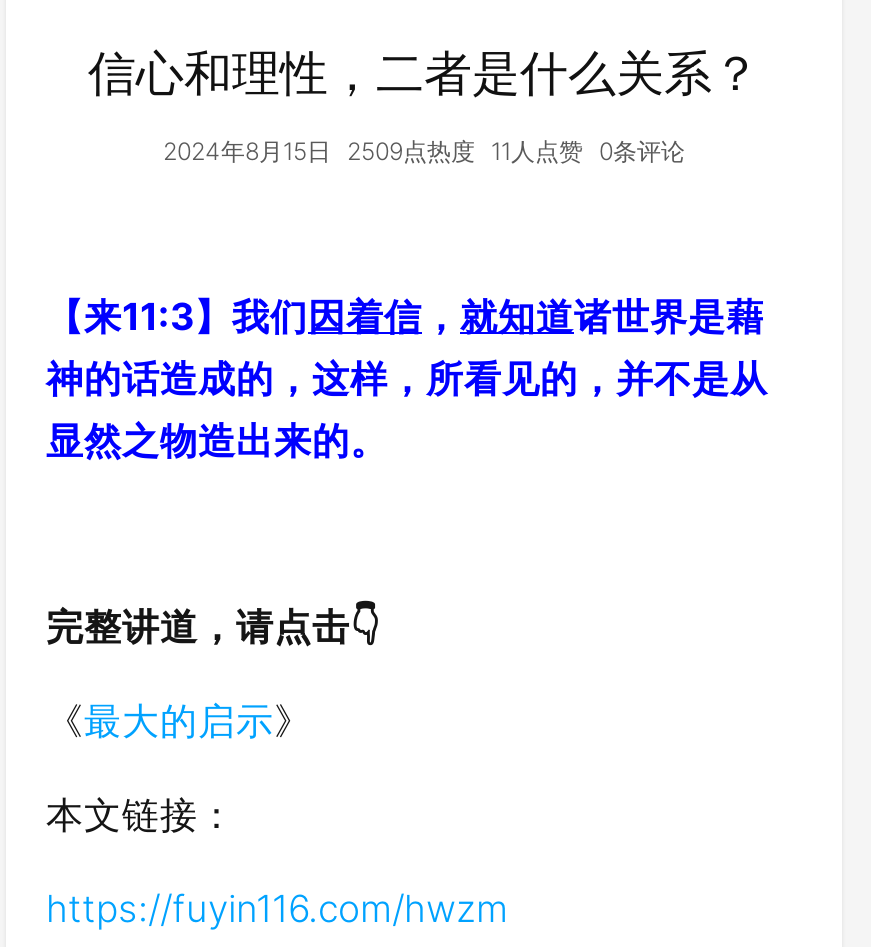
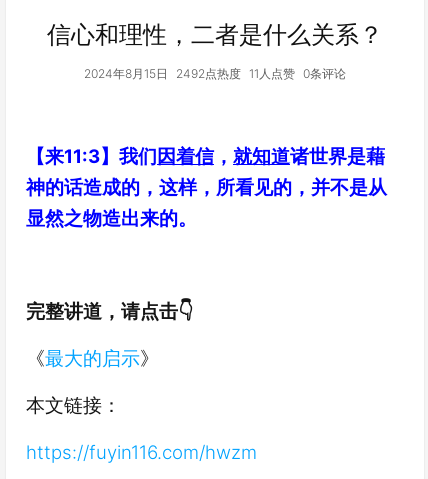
- 2024年8月15日 2509点热度 11人点赞 0条评论
+ 2024年8月15日 2492点热度 11人点赞 0条评论
